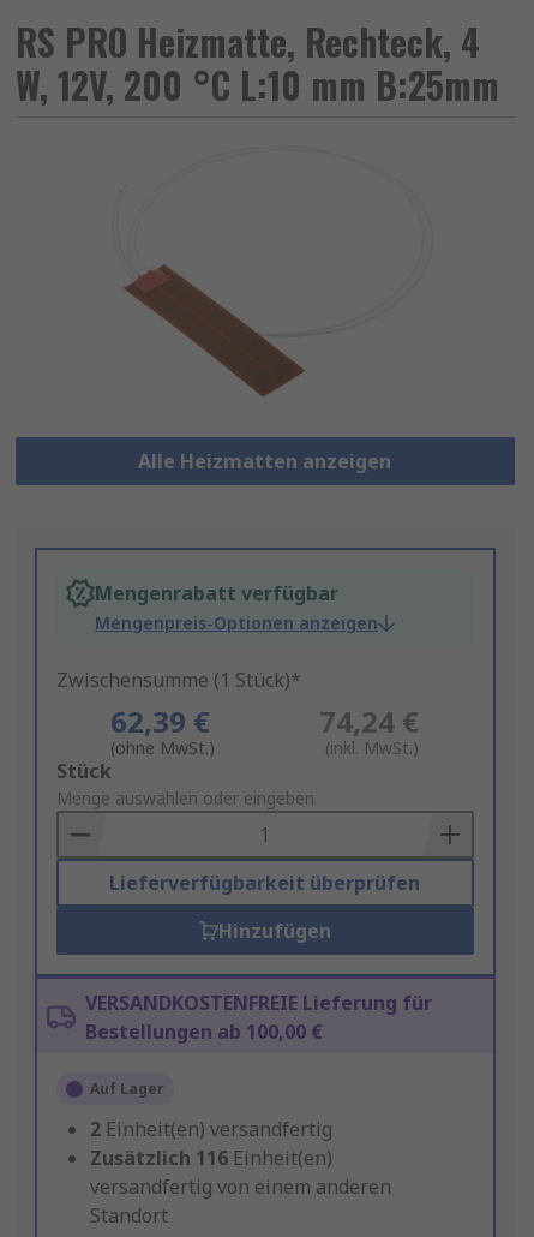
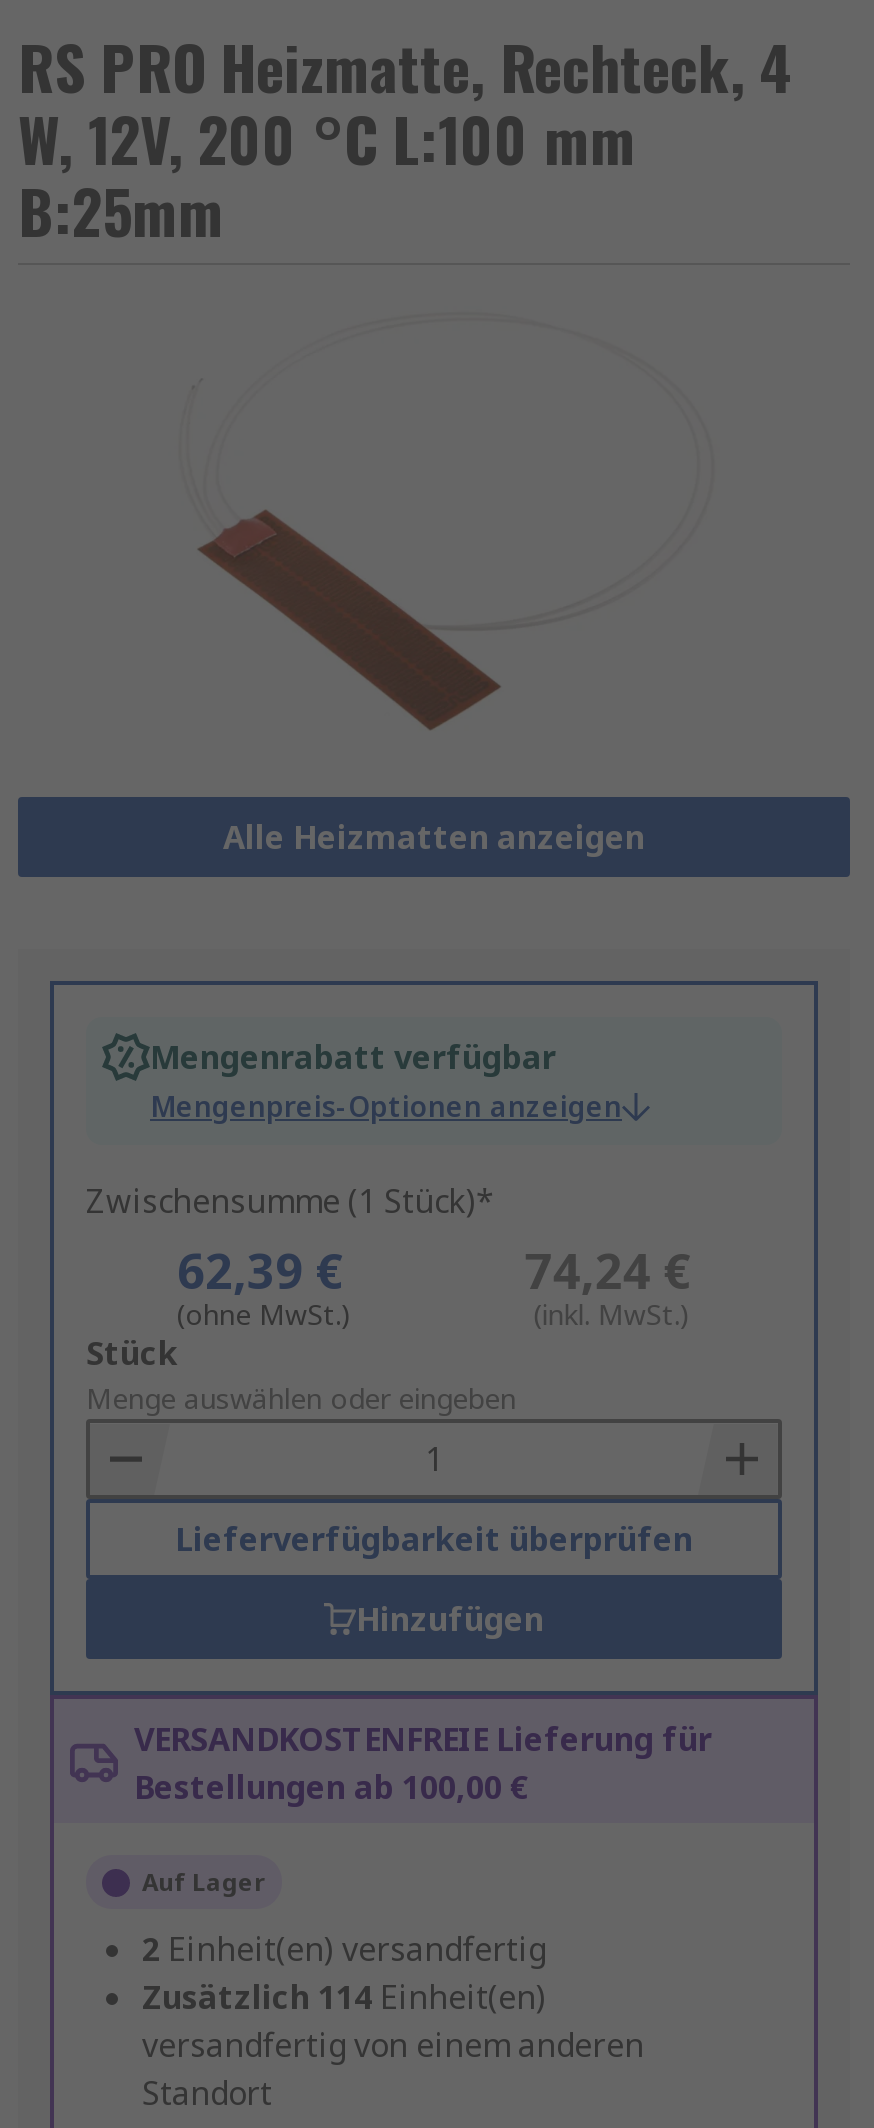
- W, 12V, 200 °C L:10 mm B:25mm
+ W, 12V, 200 °C L:100 mm
+ B:25mm

- Zusätzlich 116 Einheit(en)
+ Zusätzlich 114 Einheit(en)
